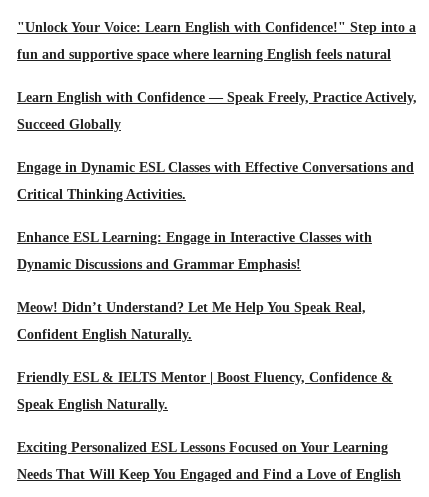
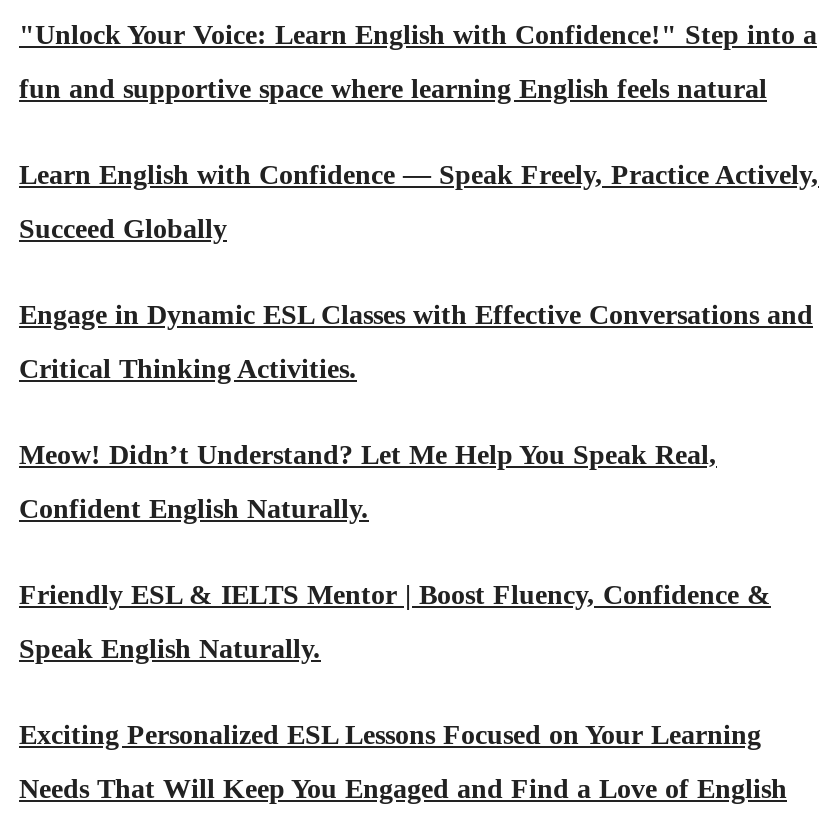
- Enhance ESL Learning: Engage in Interactive Classes with
- Dynamic Discussions and Grammar Emphasis!
